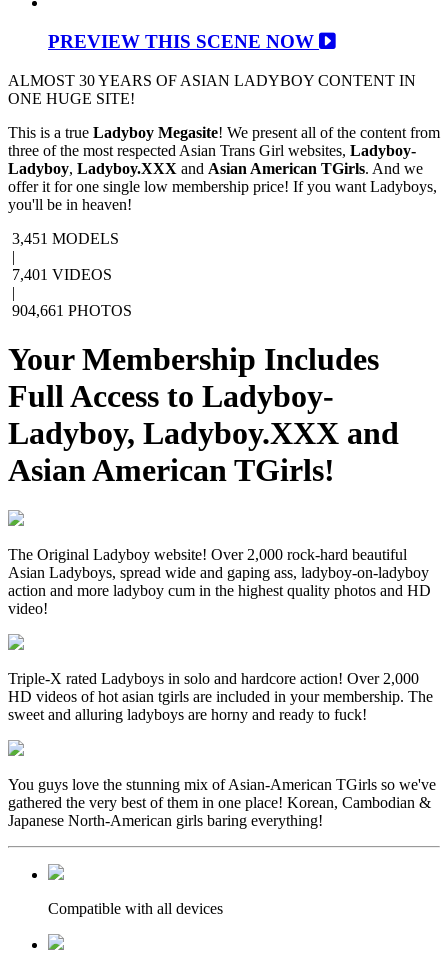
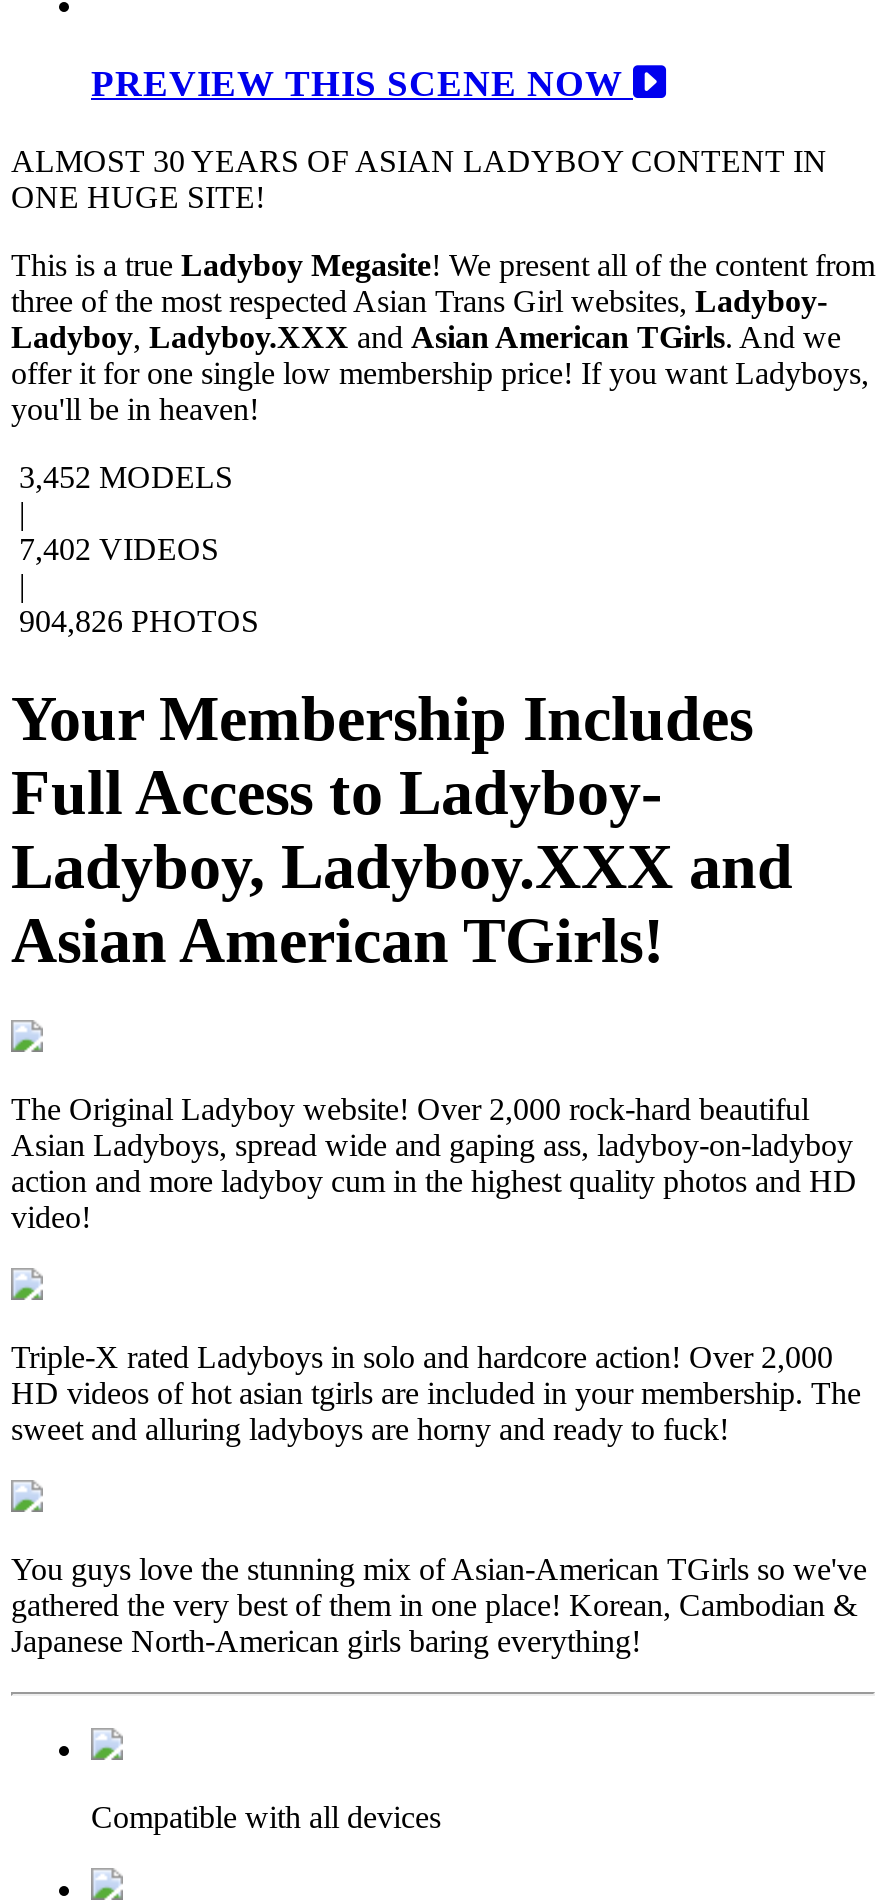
- 3,451 MODELS
+ 3,452 MODELS

- 7,401 VIDEOS
+ 7,402 VIDEOS

- 904,661 PHOTOS
+ 904,826 PHOTOS
